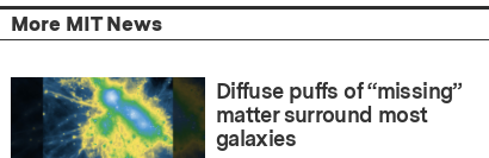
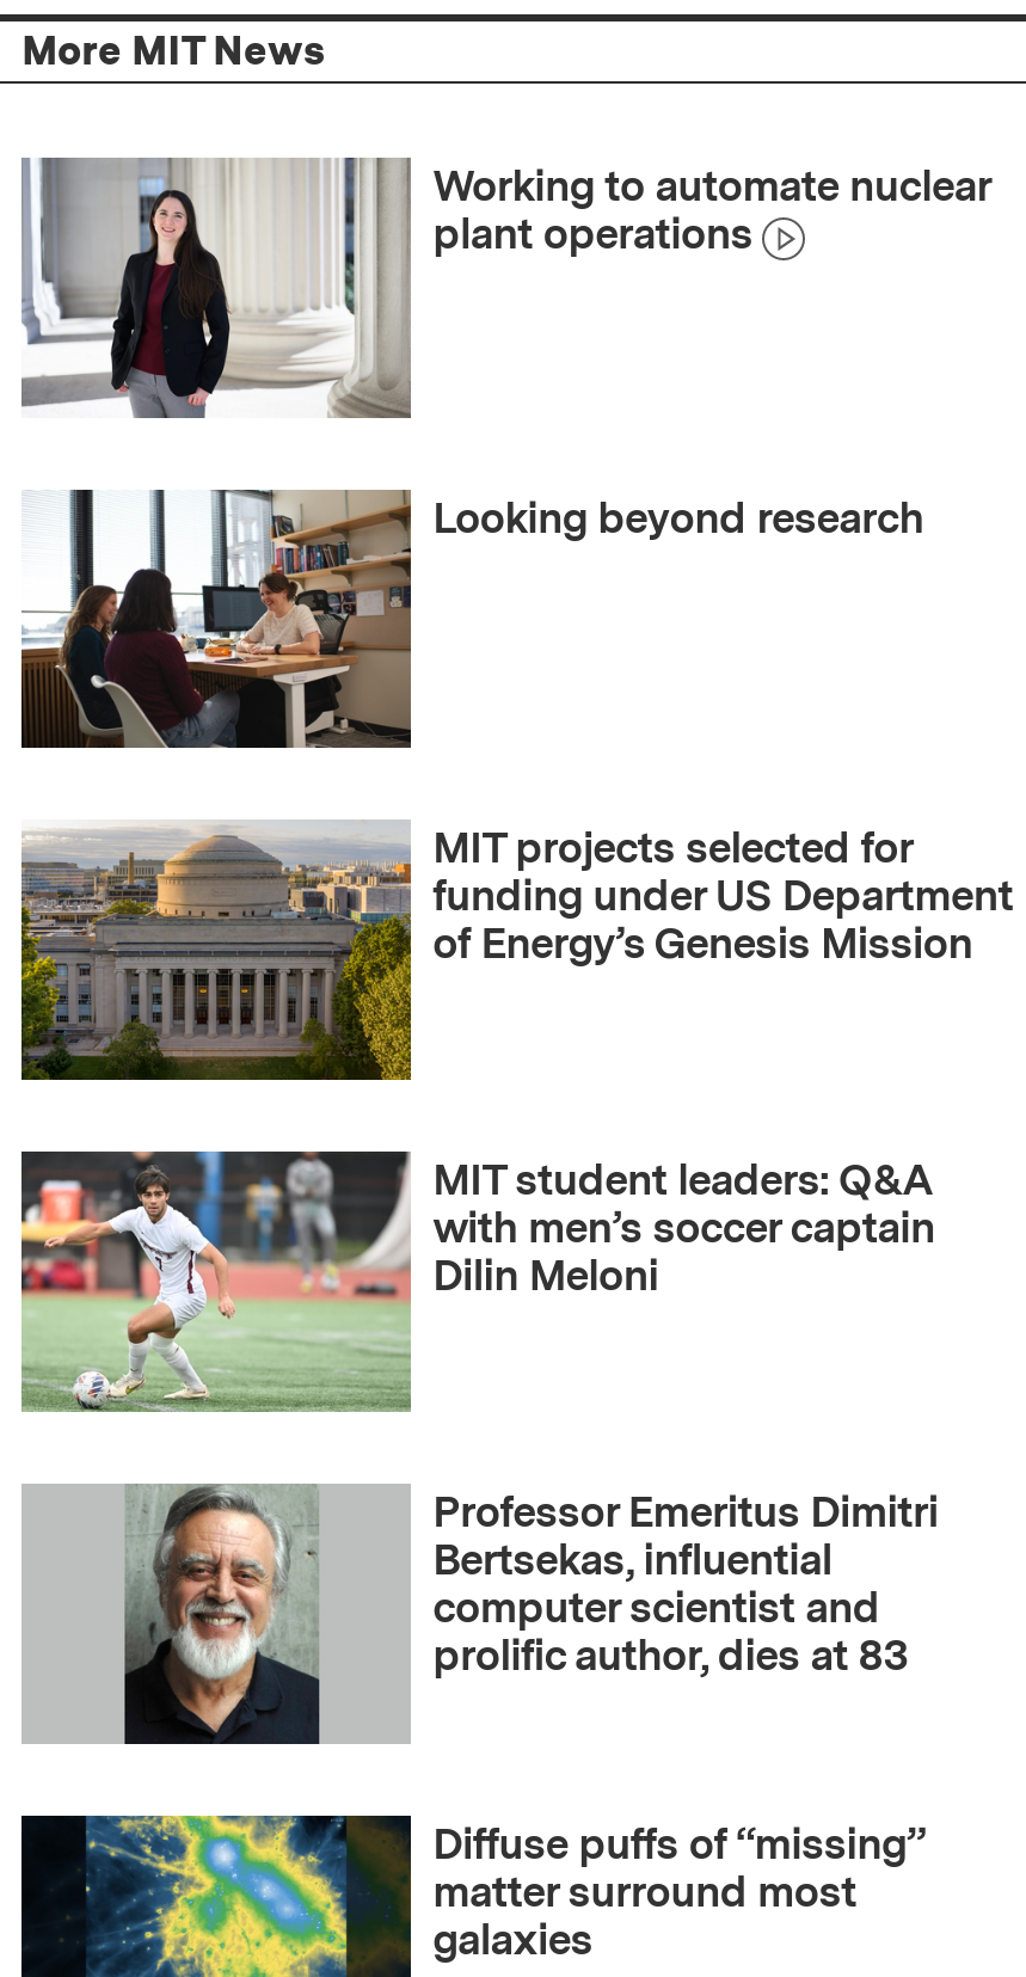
+ [image]
+ Looking beyond research

+ [image]
+ MIT projects selected for
+ funding under US Department
+ of Energy’s Genesis Mission

+ [image]
+ MIT student leaders: Q&A
+ with men’s soccer captain
+ Dilin Meloni

+ [image]
+ Working to automate nuclear
+ plant operations

+ [image]
+ Professor Emeritus Dimitri
+ Bertsekas, influential
+ computer scientist and
+ prolific author, dies at 83
